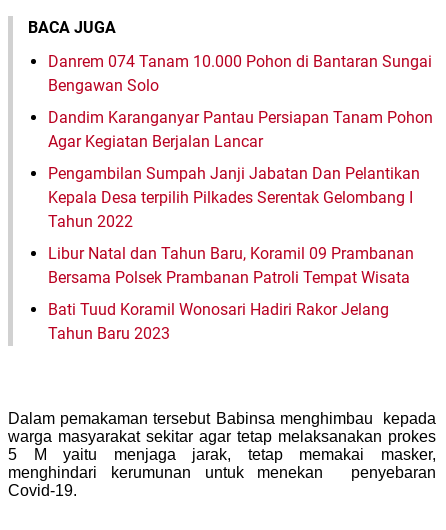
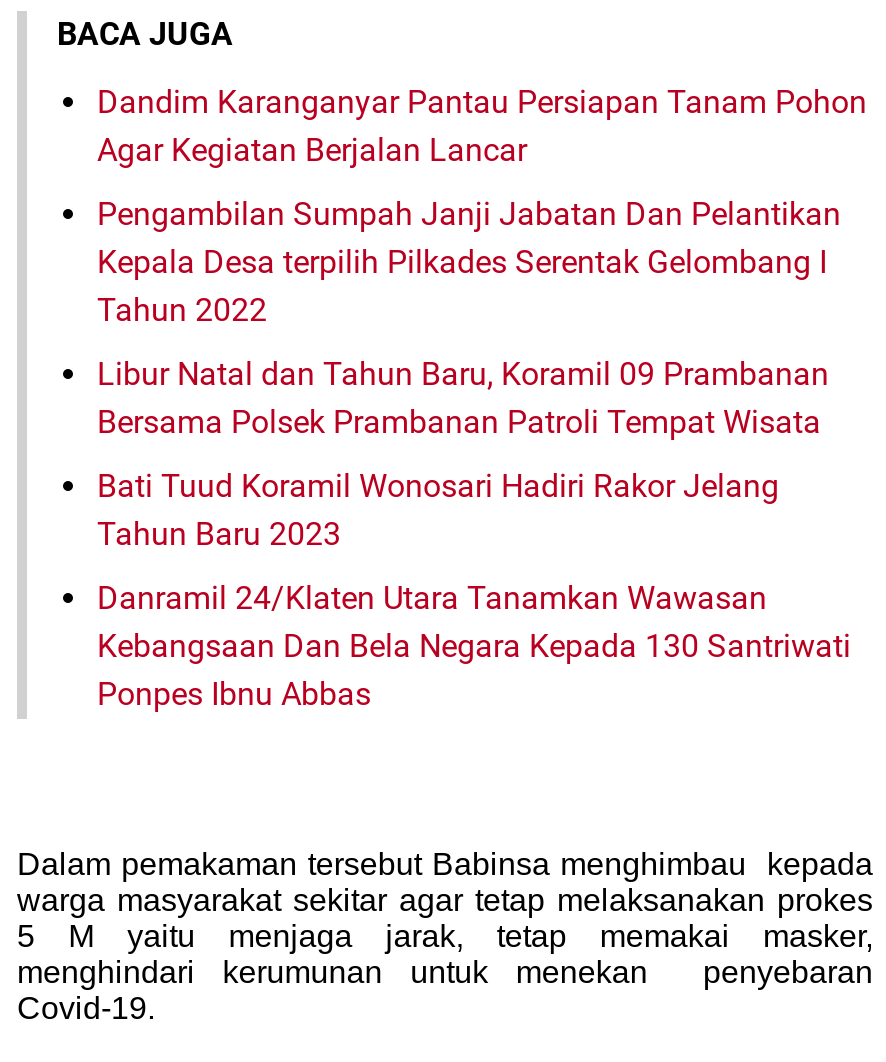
- Danrem 074 Tanam 10.000 Pohon di Bantaran Sungai
- Bengawan Solo

moved up: Dandim Karanganyar Pantau Persiapan Tanam Pohon | Agar Kegiatan Berjalan Lancar | Pengambilan Sumpah Janji Jabatan Dan Pelantikan | ... | Bati Tuud Koramil Wonosari Hadiri Rakor Jelang | Tahun Baru 2023

+ Danramil 24/Klaten Utara Tanamkan Wawasan
+ Kebangsaan Dan Bela Negara Kepada 130 Santriwati
+ Ponpes Ibnu Abbas
